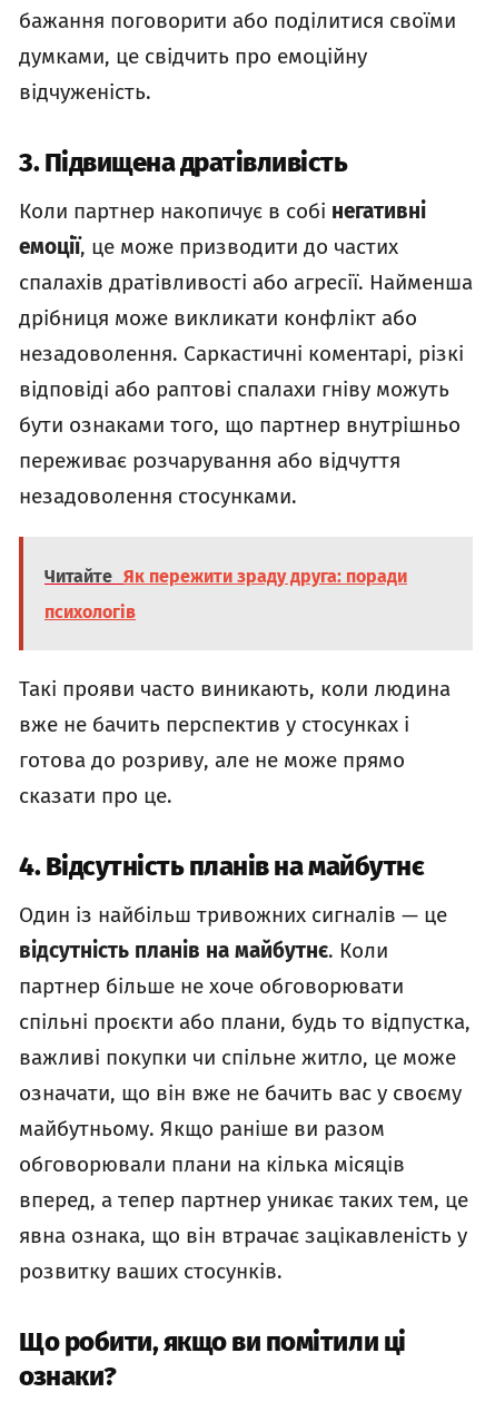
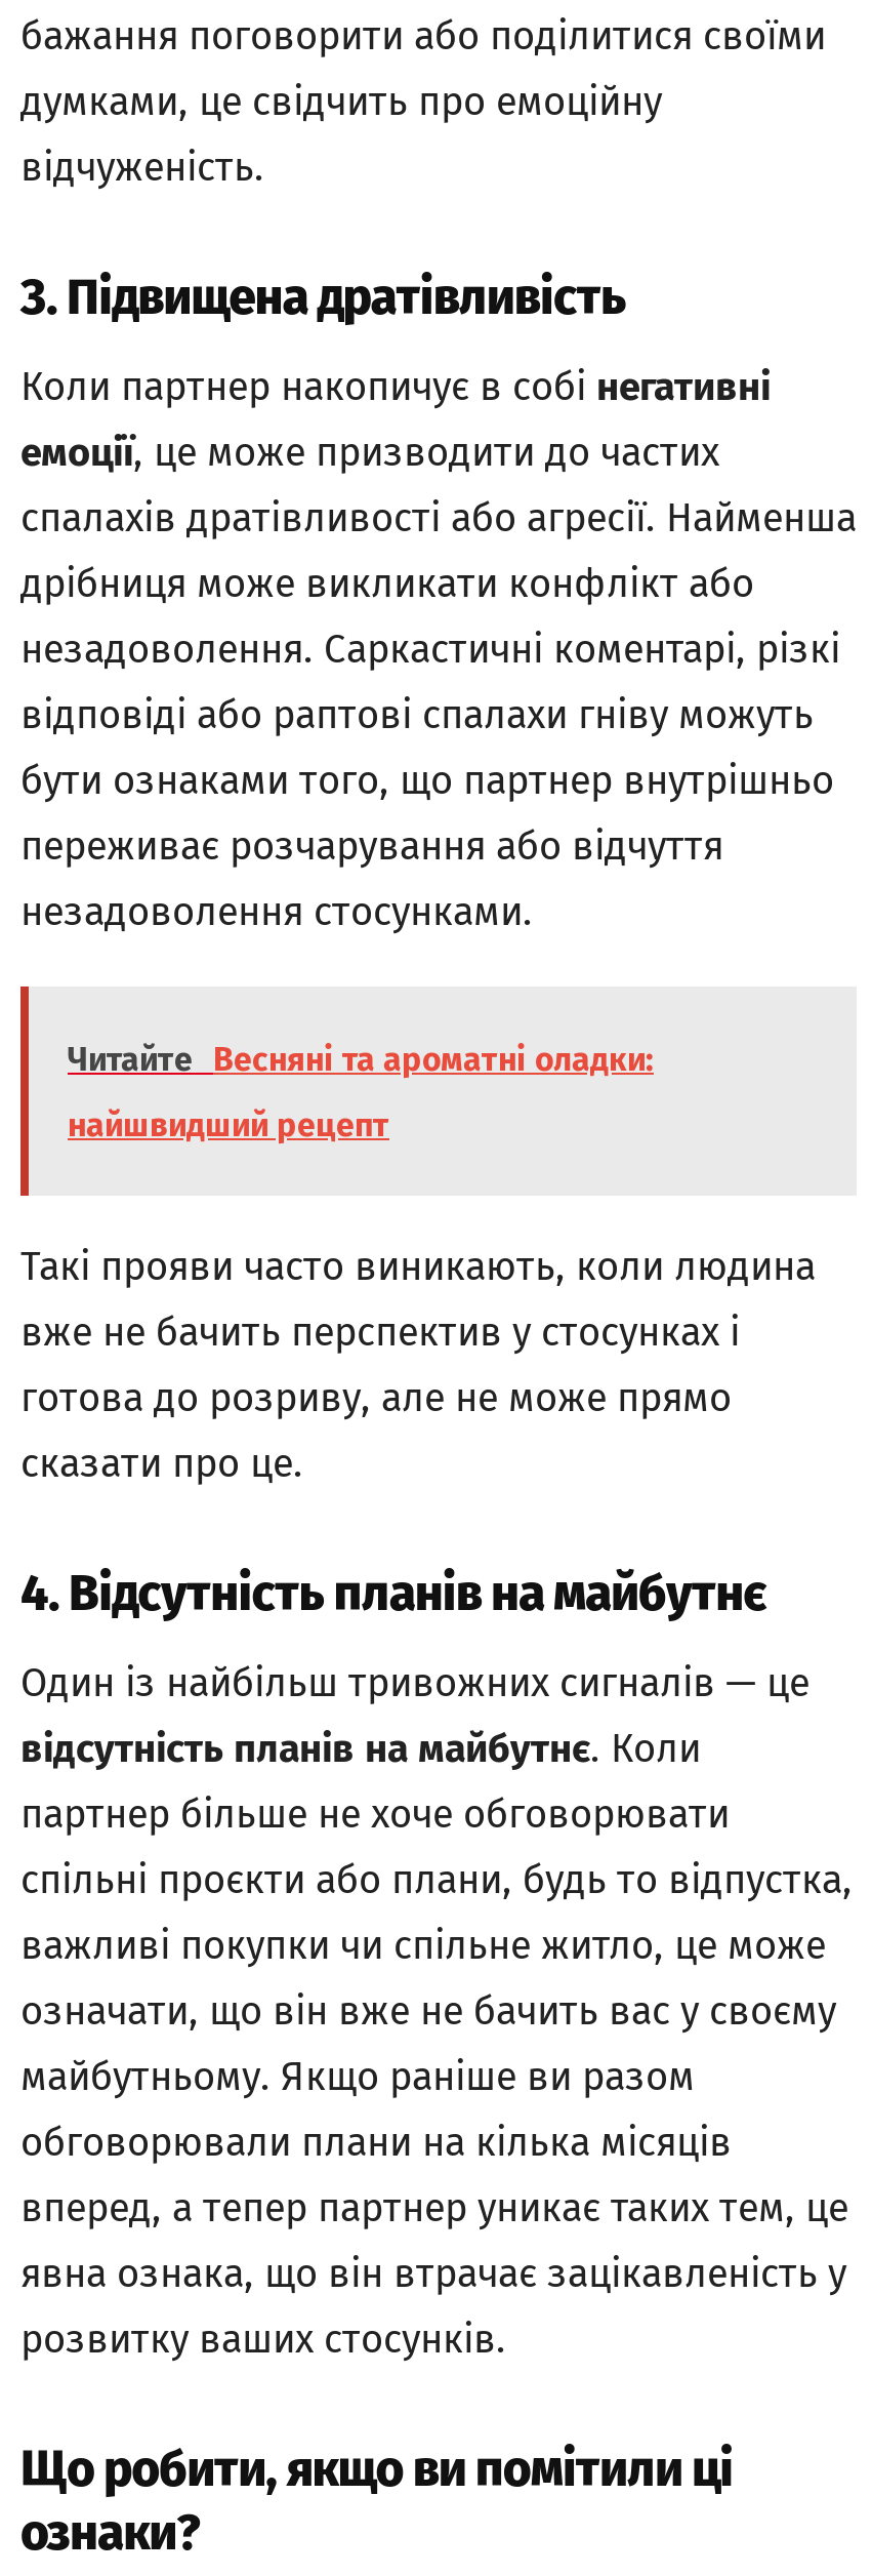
- Читайте Як пережити зраду друга: поради
+ Читайте Весняні та ароматні оладки:

- психологів
+ найшвидший рецепт
